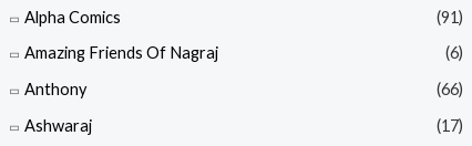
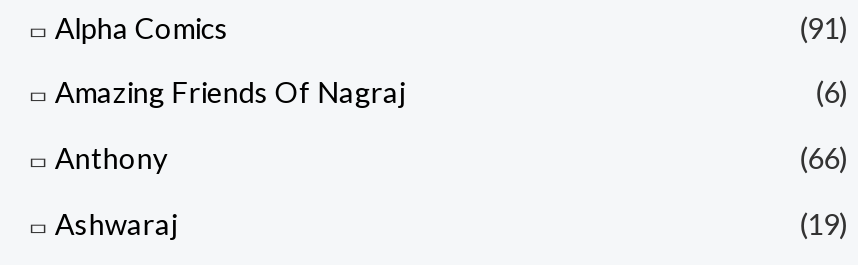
- (17)
+ (19)
